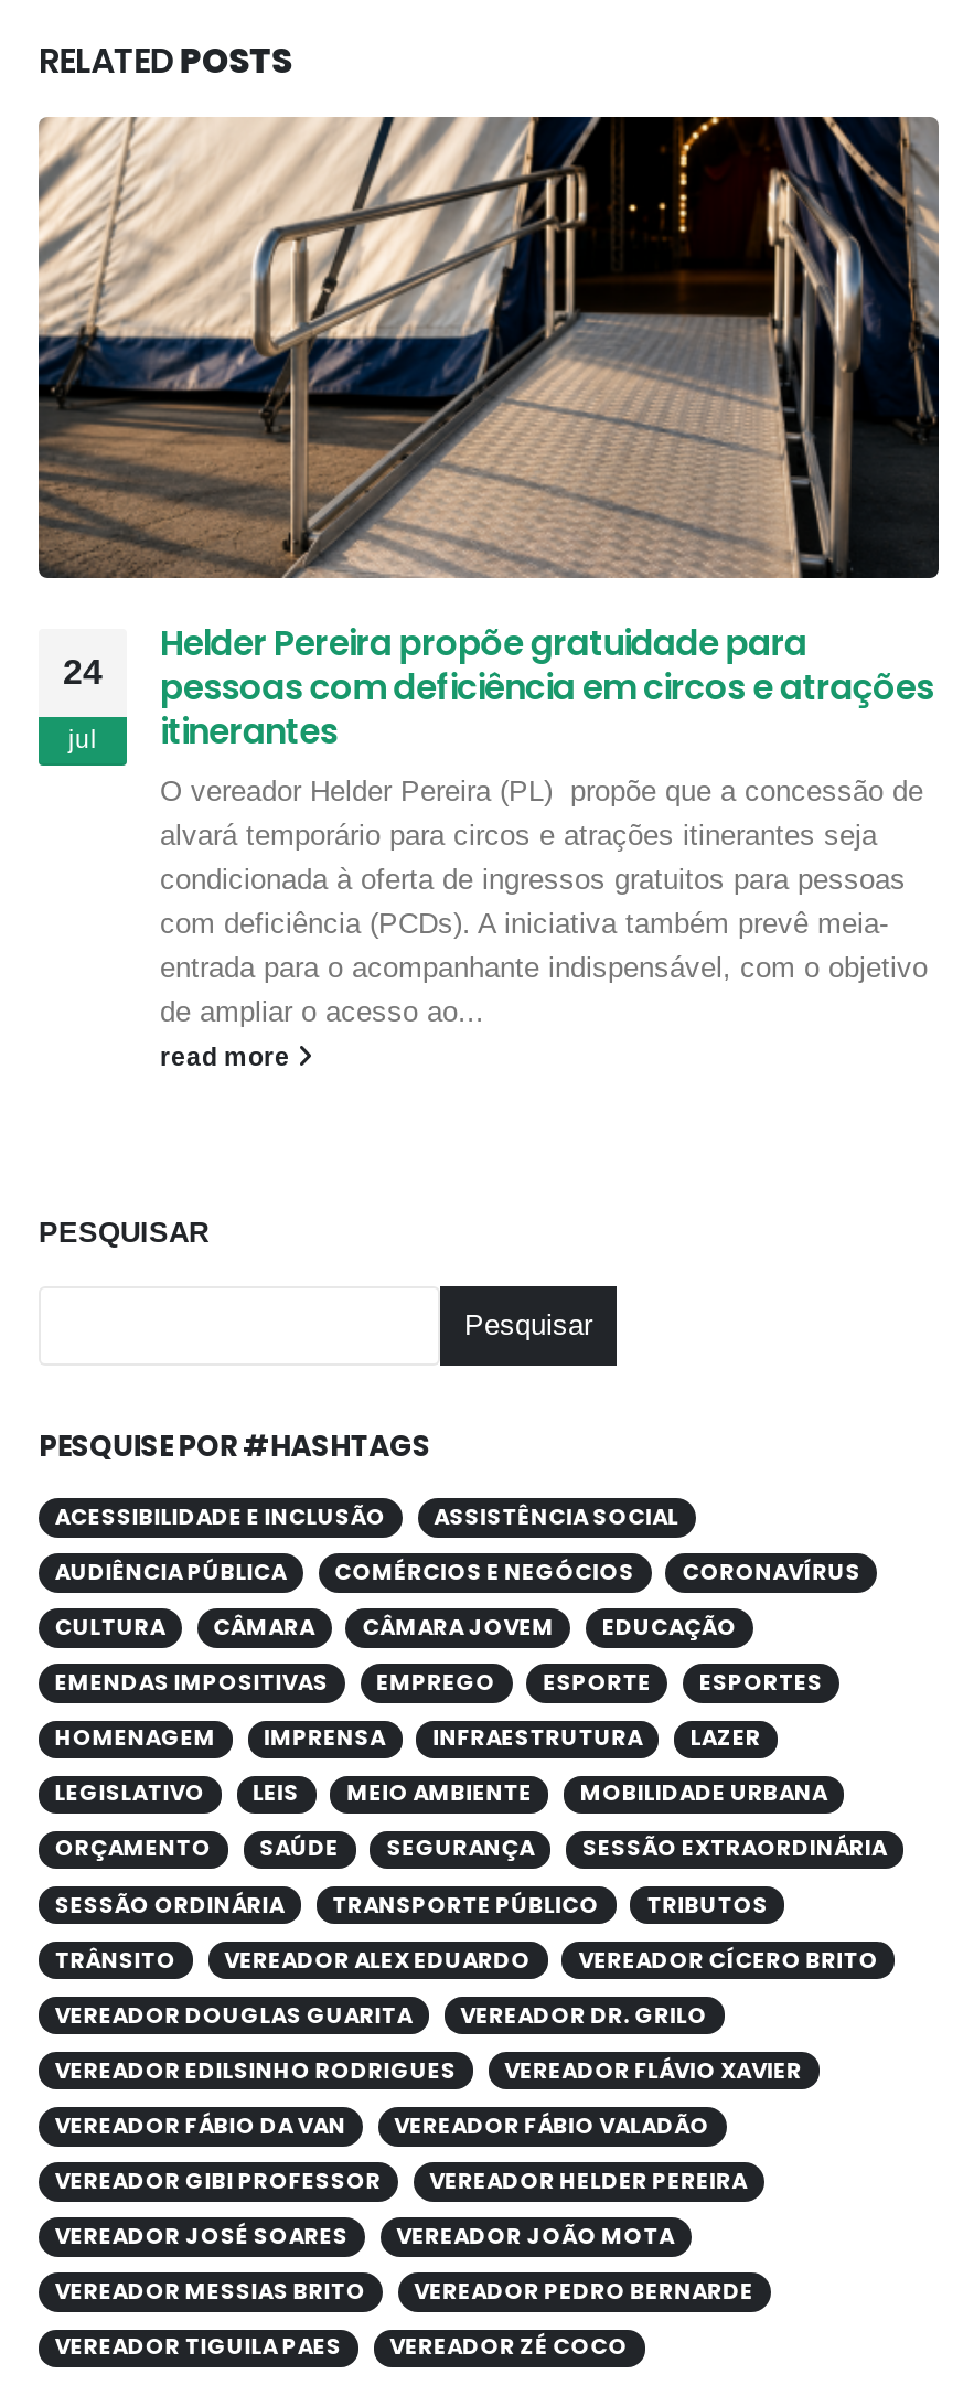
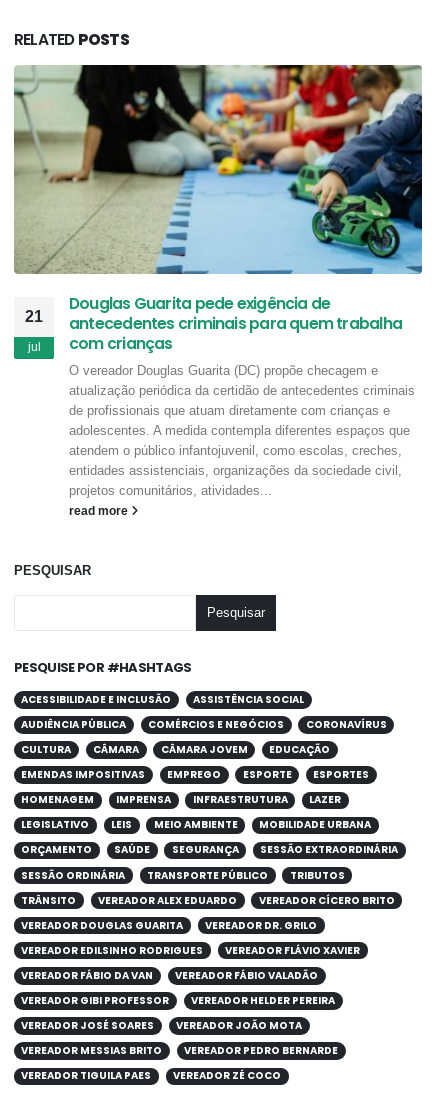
- [image]
- Helder Pereira propõe gratuidade para
- pessoas com deficiência em circos e atrações
- itinerantes
- O vereador Helder Pereira (PL) propõe que a concessão de
- alvará temporário para circos e atrações itinerantes seja
- condicionada à oferta de ingressos gratuitos para pessoas
- com deficiência (PCDs). A iniciativa também prevê meia-
- entrada para o acompanhante indispensável, com o objetivo
- de ampliar o acesso ao...
+ [image]
+ Douglas Guarita pede exigência de
+ antecedentes criminais para quem trabalha
+ com crianças
+ O vereador Douglas Guarita (DC) propõe checagem e
+ atualização periódica da certidão de antecedentes criminais
+ de profissionais que atuam diretamente com crianças e
+ adolescentes. A medida contempla diferentes espaços que
+ atendem o público infantojuvenil, como escolas, creches,
+ entidades assistenciais, organizações da sociedade civil,
+ projetos comunitários, atividades...

- 24
+ 21

moved down: read more
